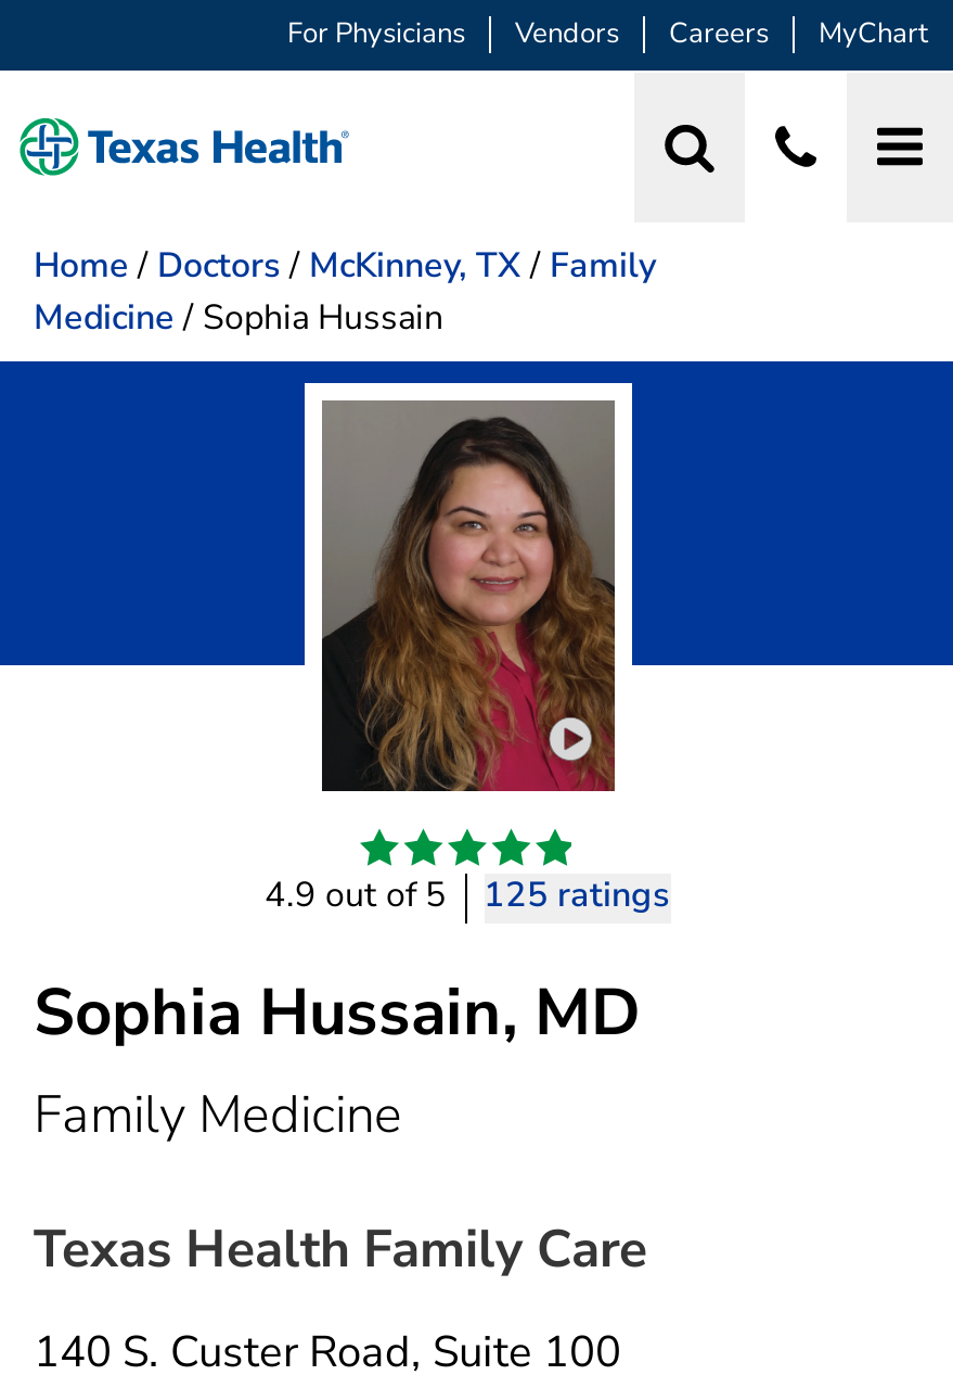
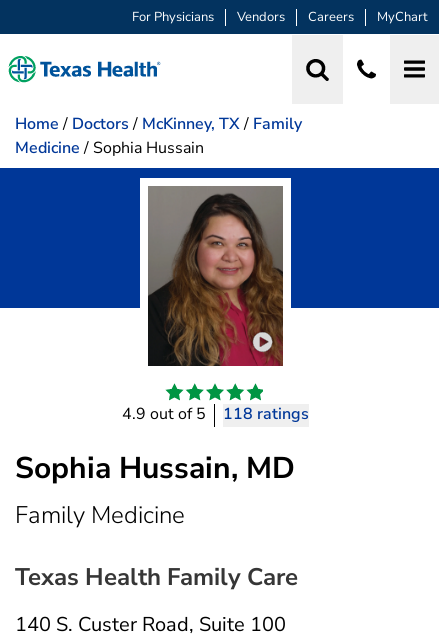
- 4.9 out of 5 125 ratings
+ 4.9 out of 5 118 ratings
